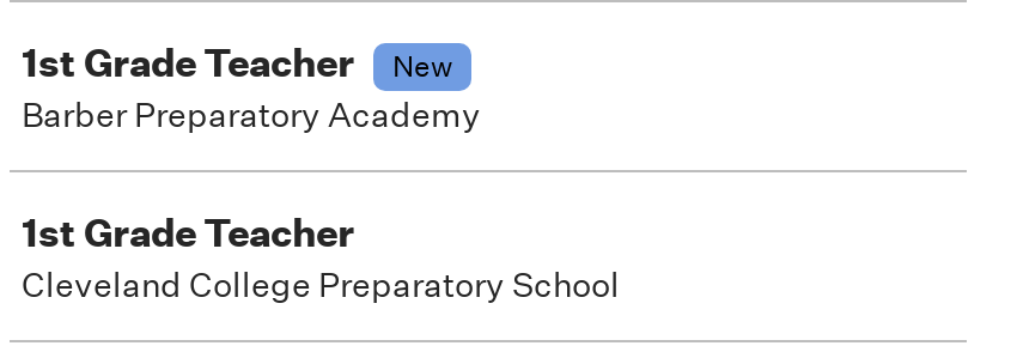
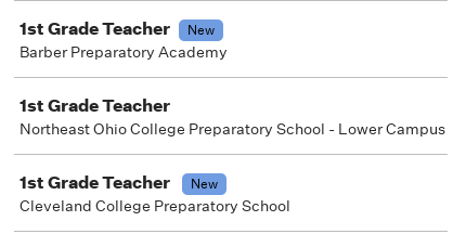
+ Northeast Ohio College Preparatory School - Lower Campus
+ 1st Grade Teacher
+ New
